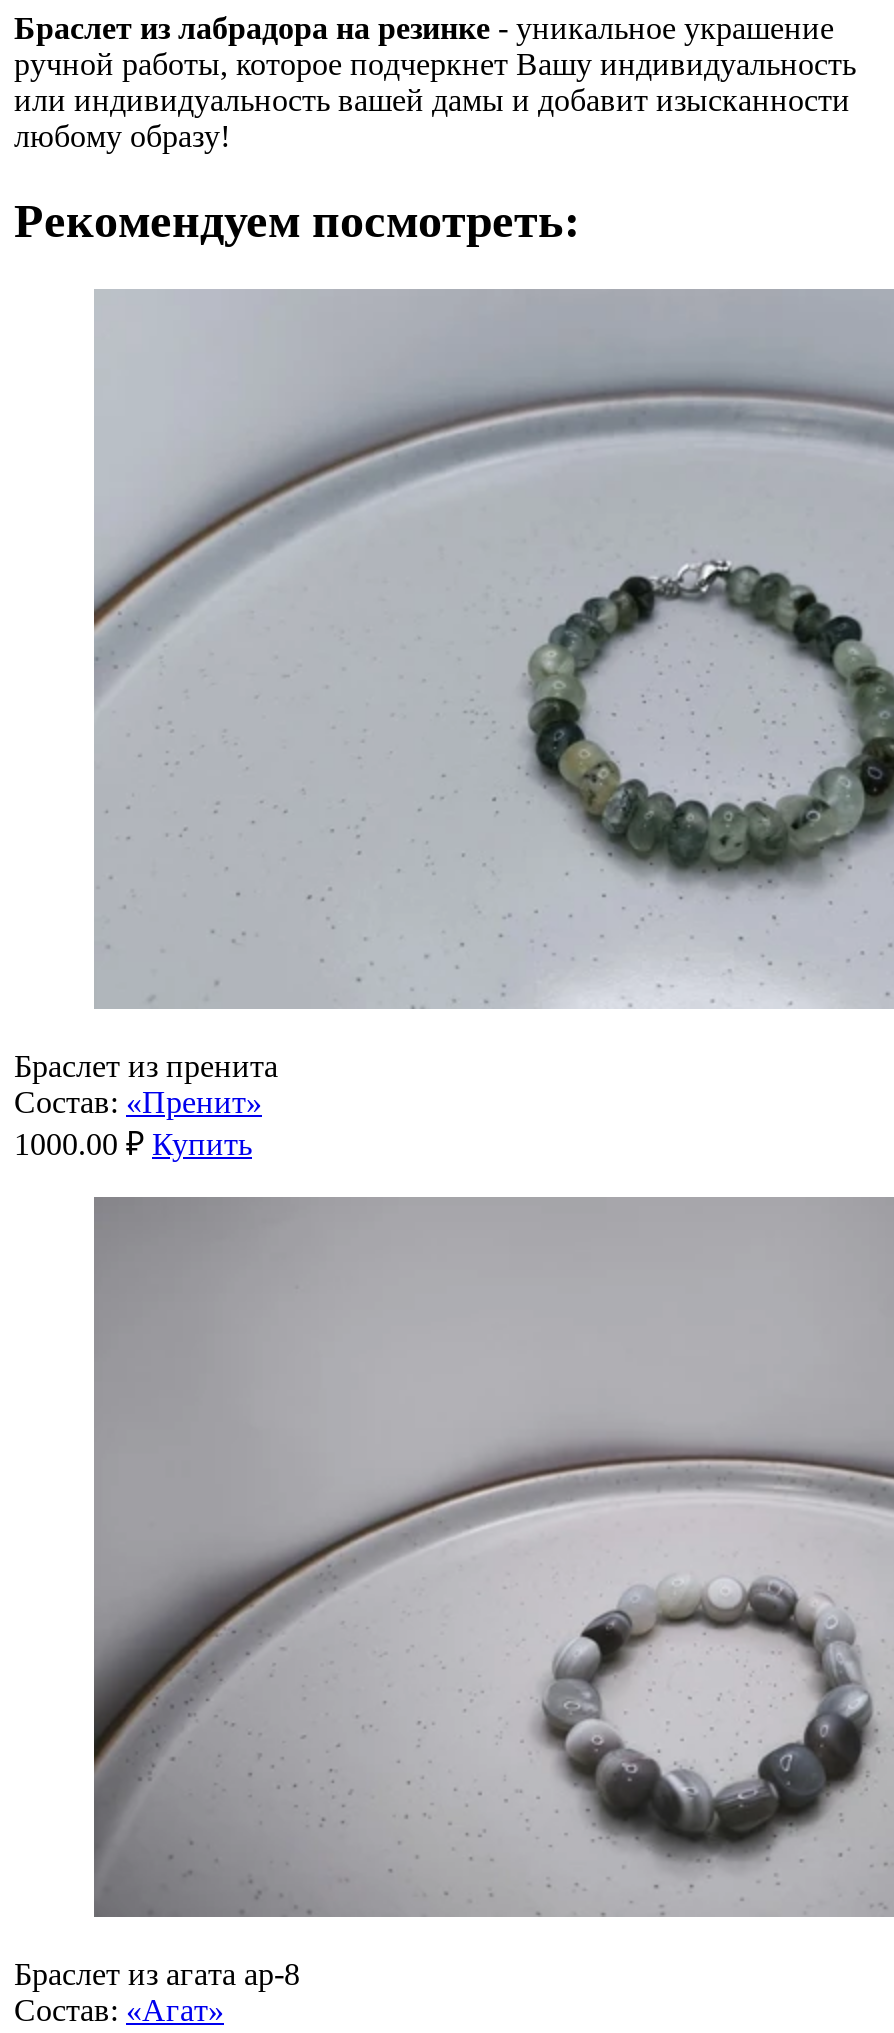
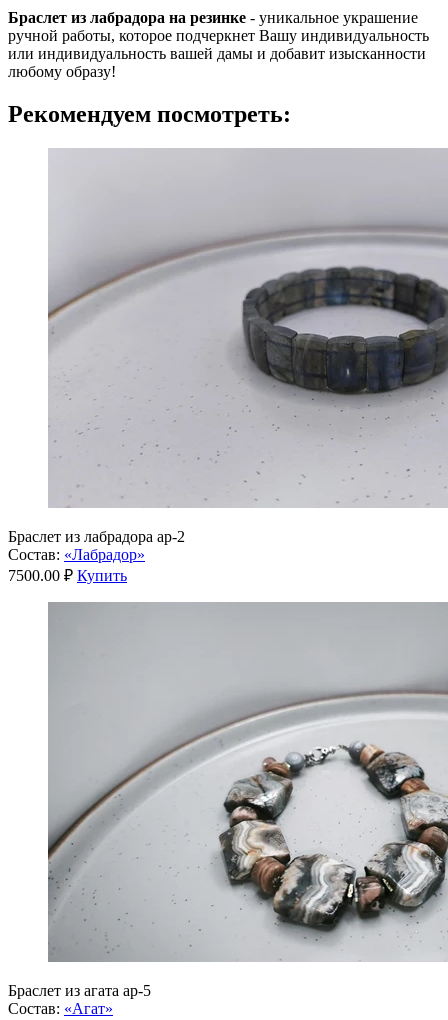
- [image]
+ [image]

- Браслет из пренита
- Состав: «Пренит»
- 1000.00 ₽ Купить
+ Браслет из лабрадора ар-2
+ Состав: «Лабрадор»
+ 7500.00 ₽ Купить

- [image]
- Браслет из агата ар-8
+ [image]
+ Браслет из агата ар-5
